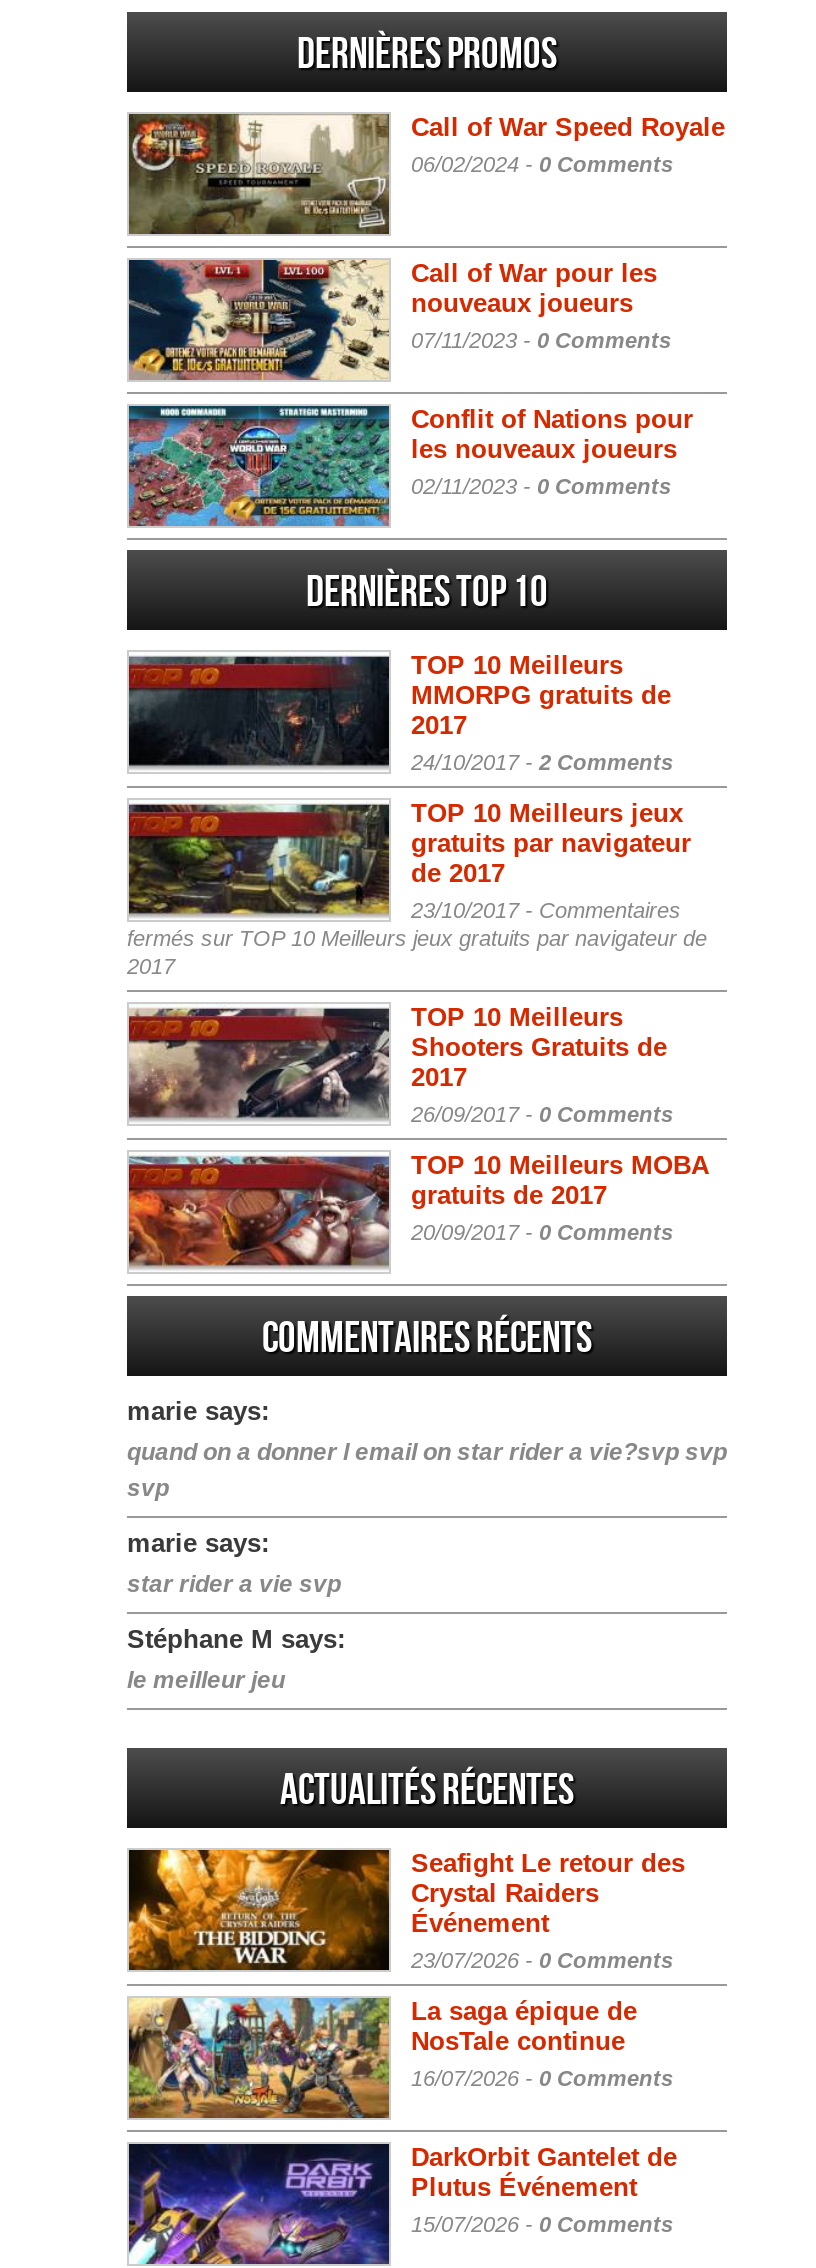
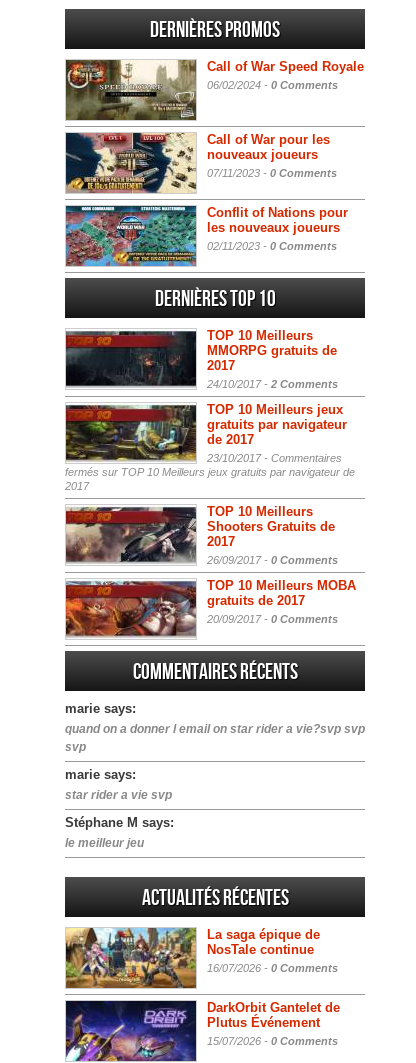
- [image]
- Seafight Le retour des
- Crystal Raiders
- Événement
- 23/07/2026 - 0 Comments
